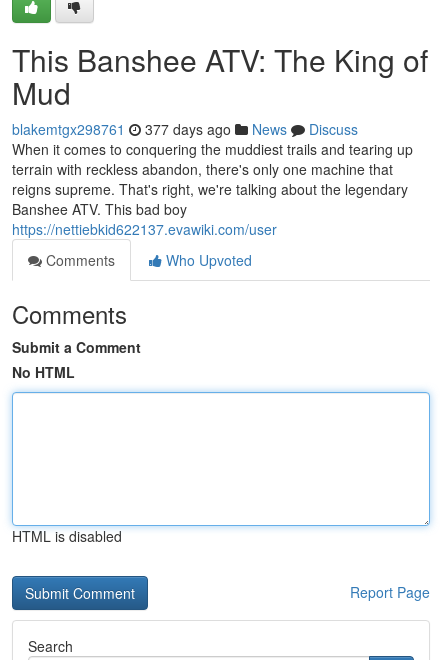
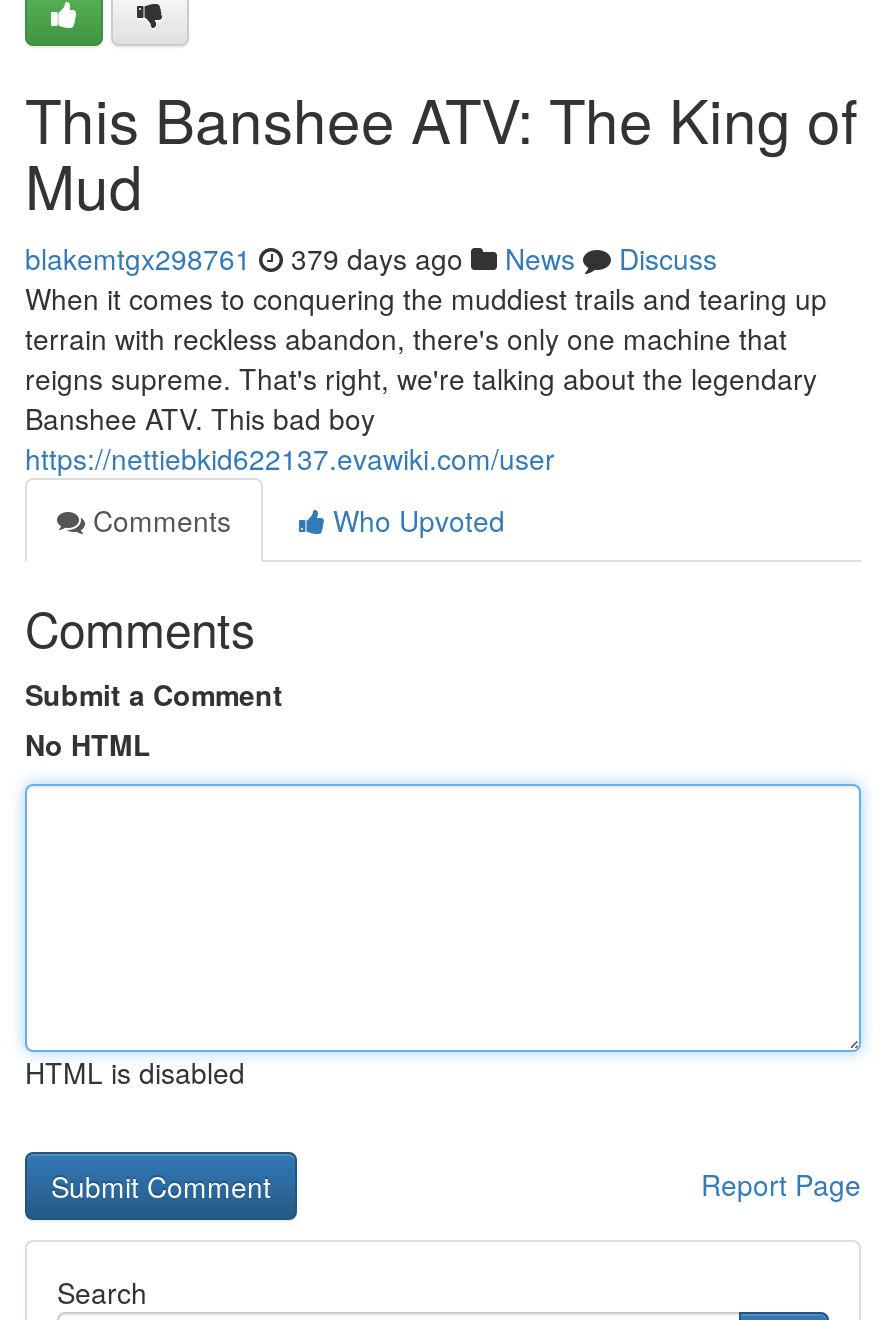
- blakemtgx298761 377 days ago News Discuss
+ blakemtgx298761 379 days ago News Discuss
